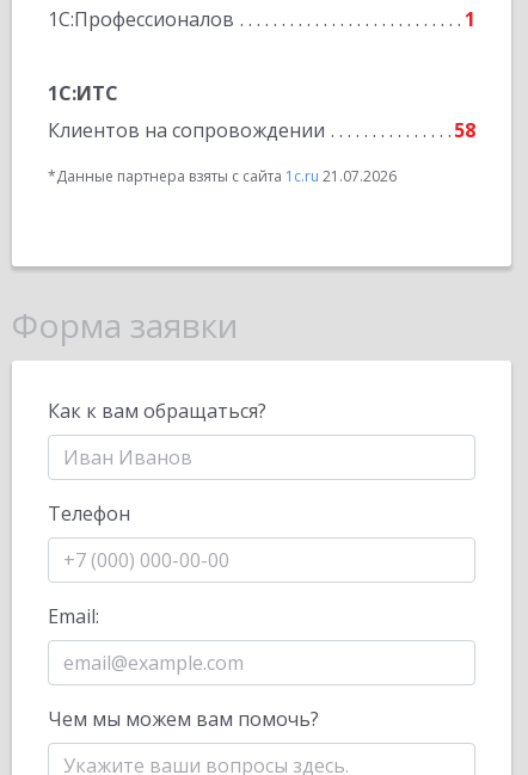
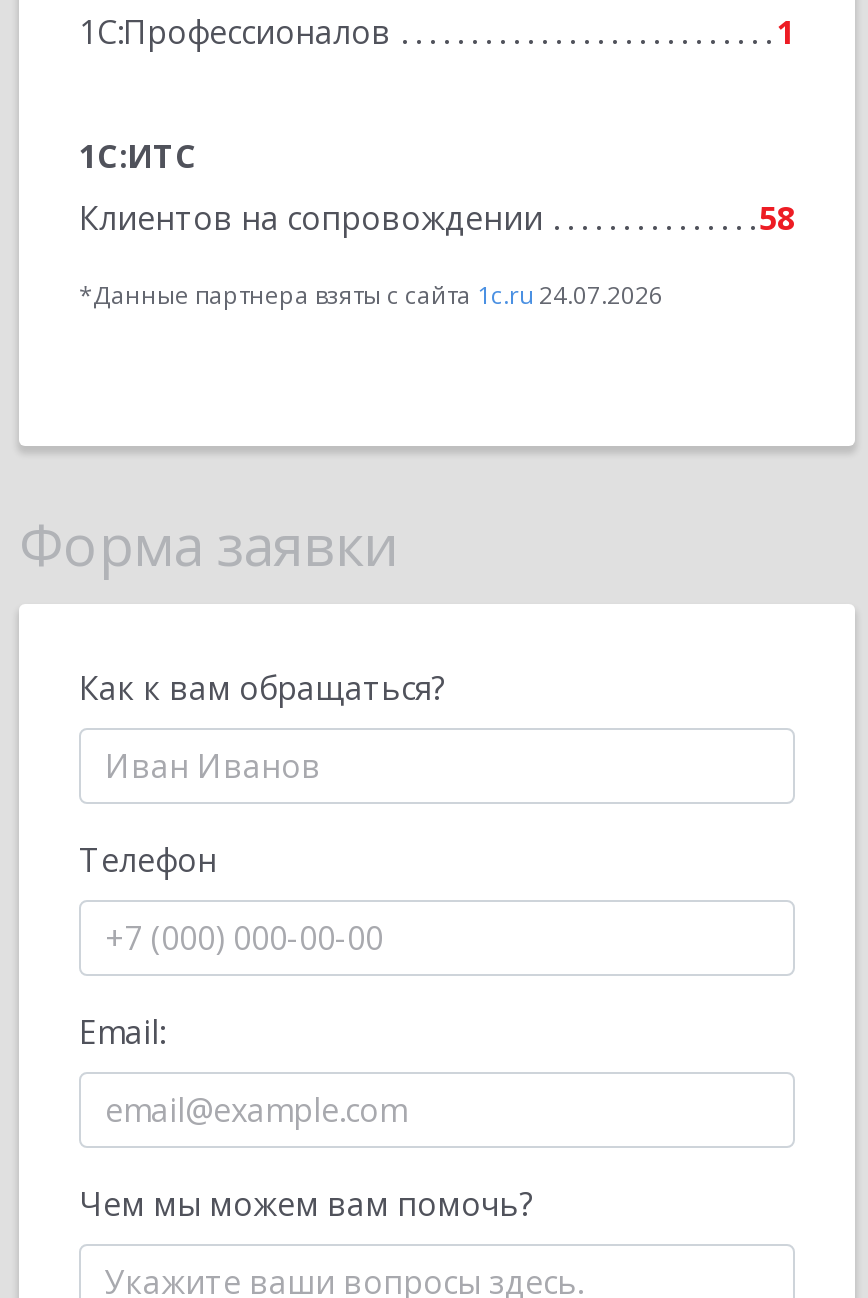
- *Данные партнера взяты с сайта 1c.ru 21.07.2026
+ *Данные партнера взяты с сайта 1c.ru 24.07.2026
